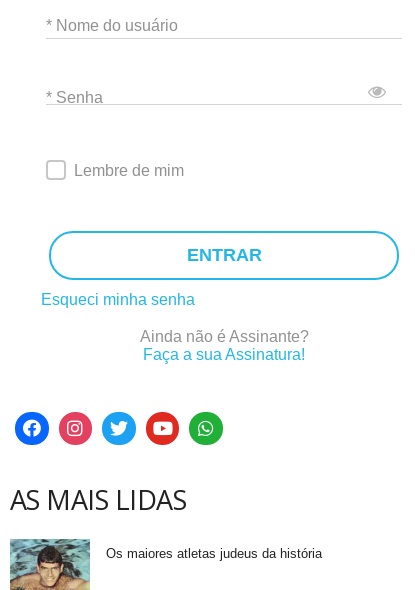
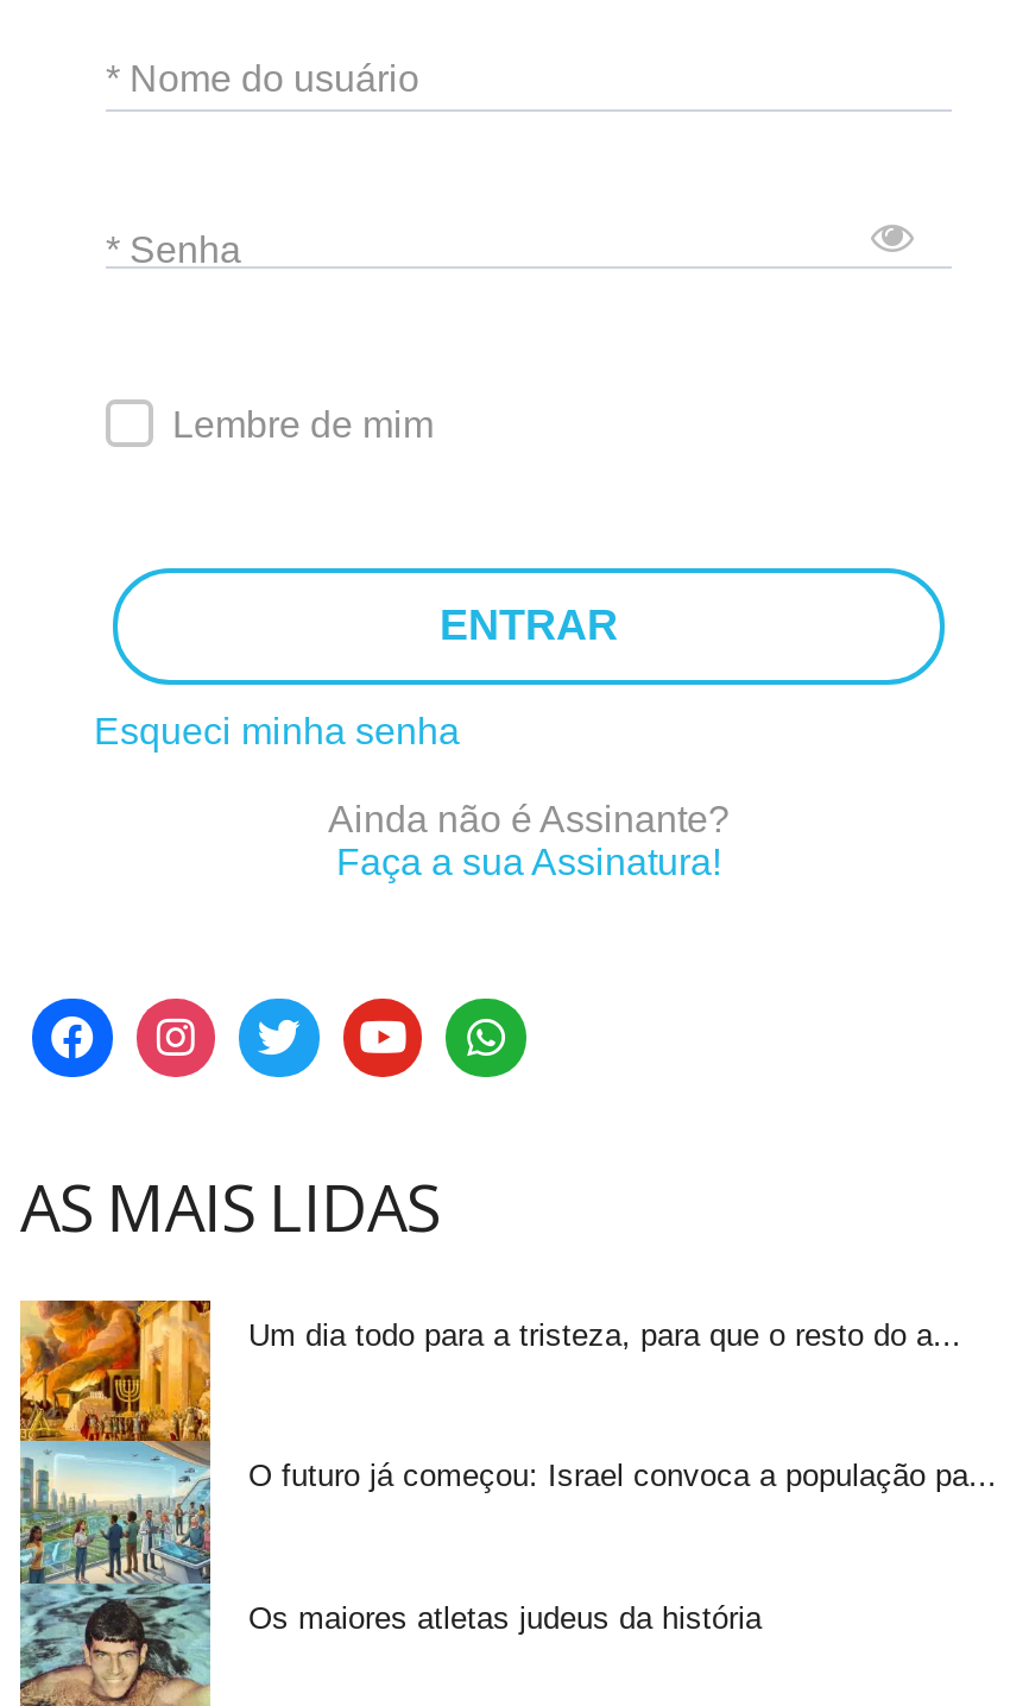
+ [image]
+ Um dia todo para a tristeza, para que o resto do a...

+ O futuro já começou: Israel convoca a população pa...
